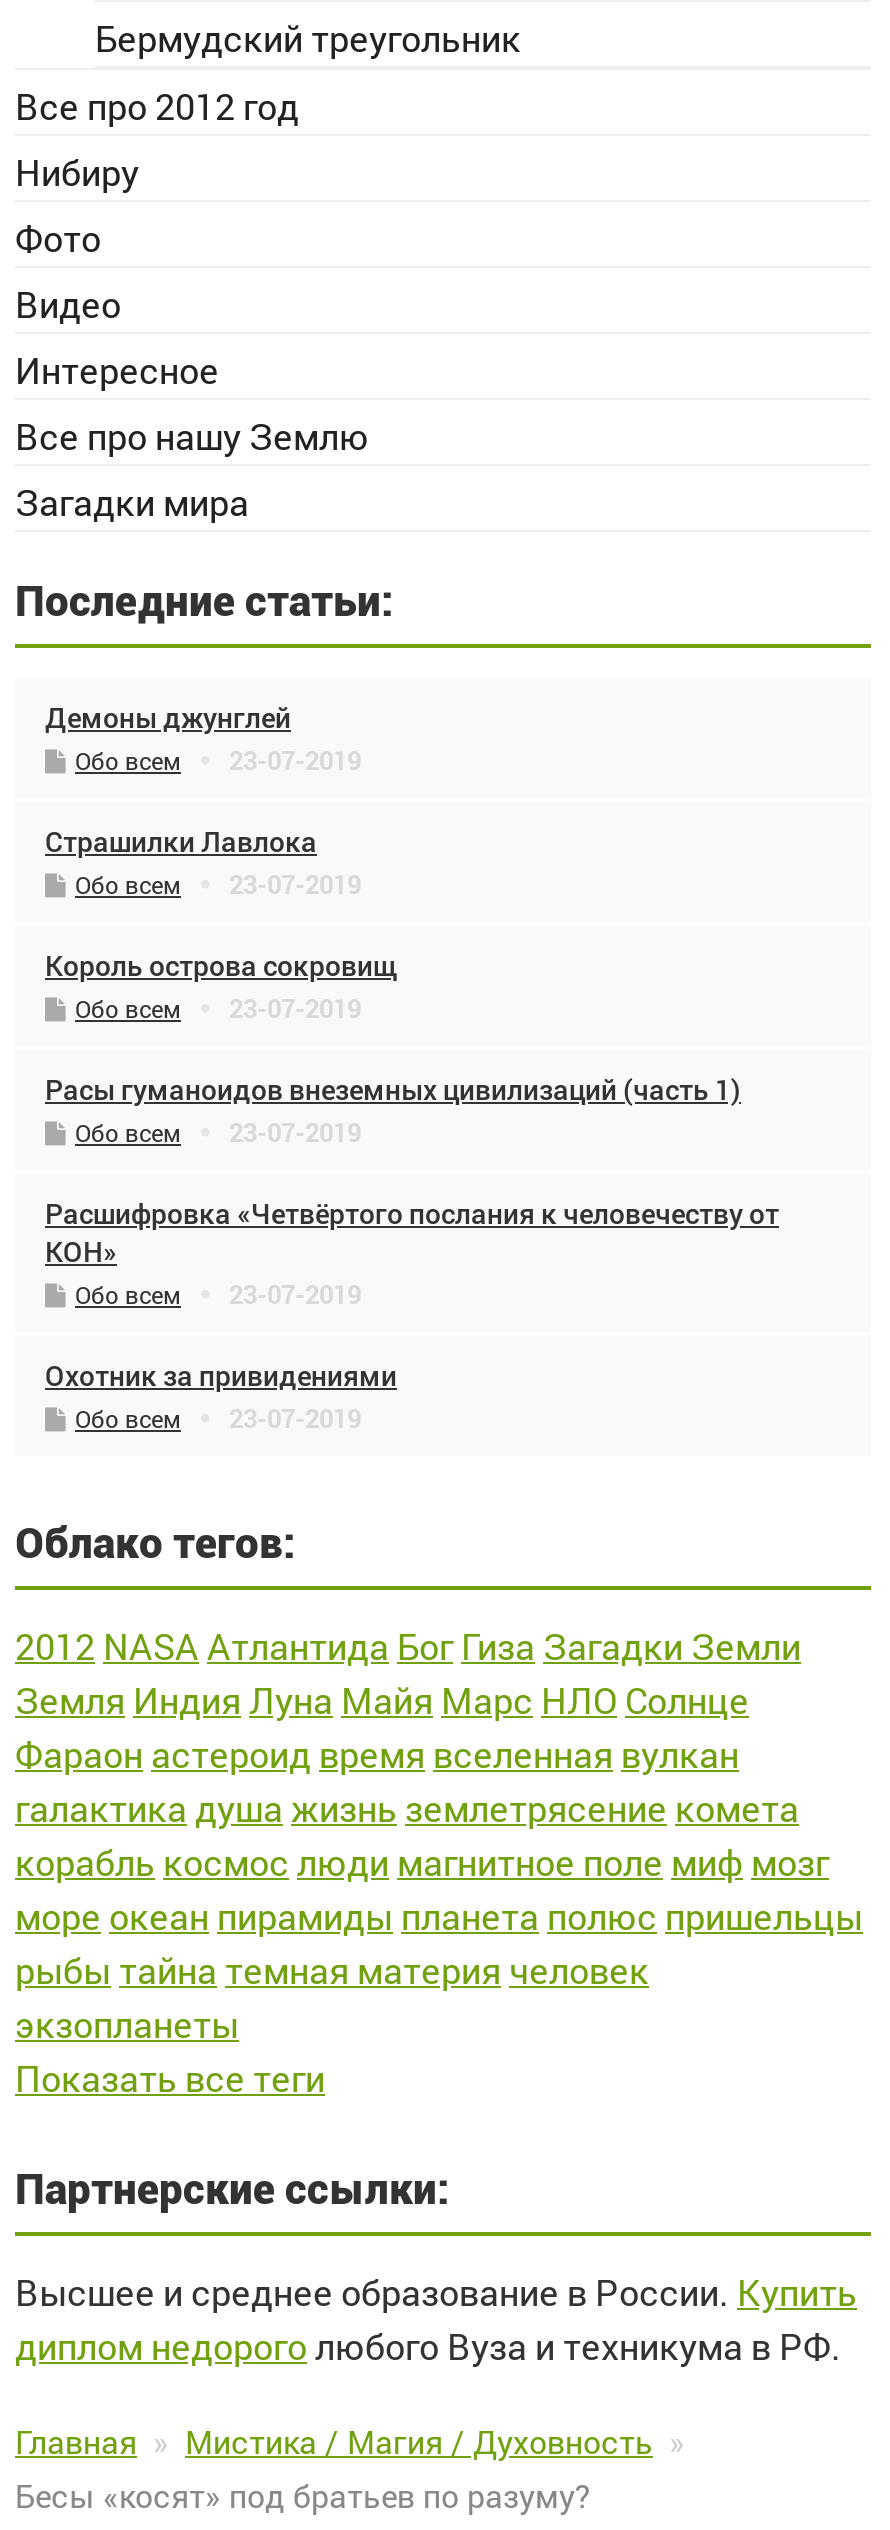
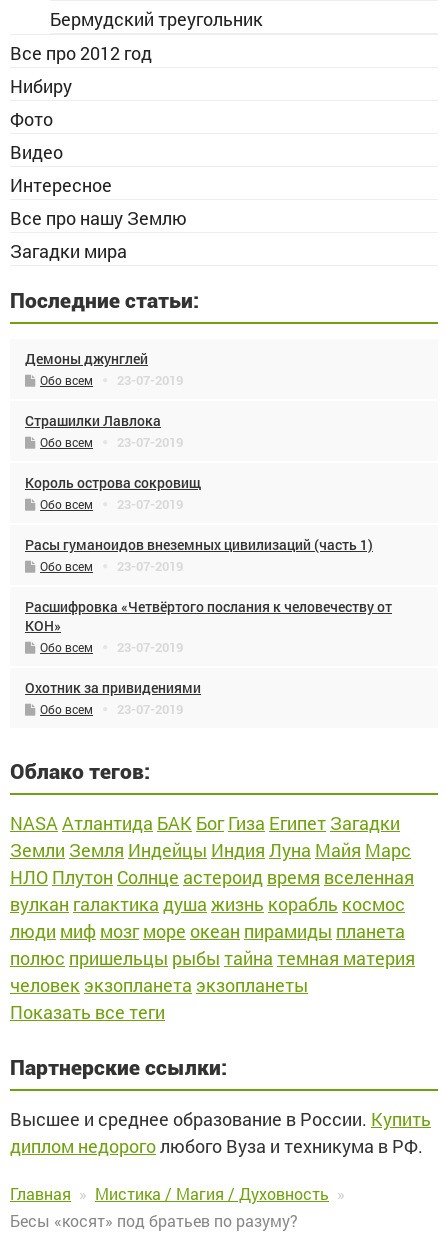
- 2012 NASA Атлантида Бог Гиза Загадки Земли
- Земля Индия Луна Майя Марс НЛО Солнце
- Фараон астероид время вселенная вулкан
- галактика душа жизнь землетрясение комета
- корабль космос люди магнитное поле миф мозг
- море океан пирамиды планета полюс пришельцы
- рыбы тайна темная материя человек
- экзопланеты
+ NASA Атлантида БАК Бог Гиза Египет Загадки
+ Земли Земля Индейцы Индия Луна Майя Марс
+ НЛО Плутон Солнце астероид время вселенная
+ вулкан галактика душа жизнь корабль космос
+ люди миф мозг море океан пирамиды планета
+ полюс пришельцы рыбы тайна темная материя
+ человек экзопланета экзопланеты
